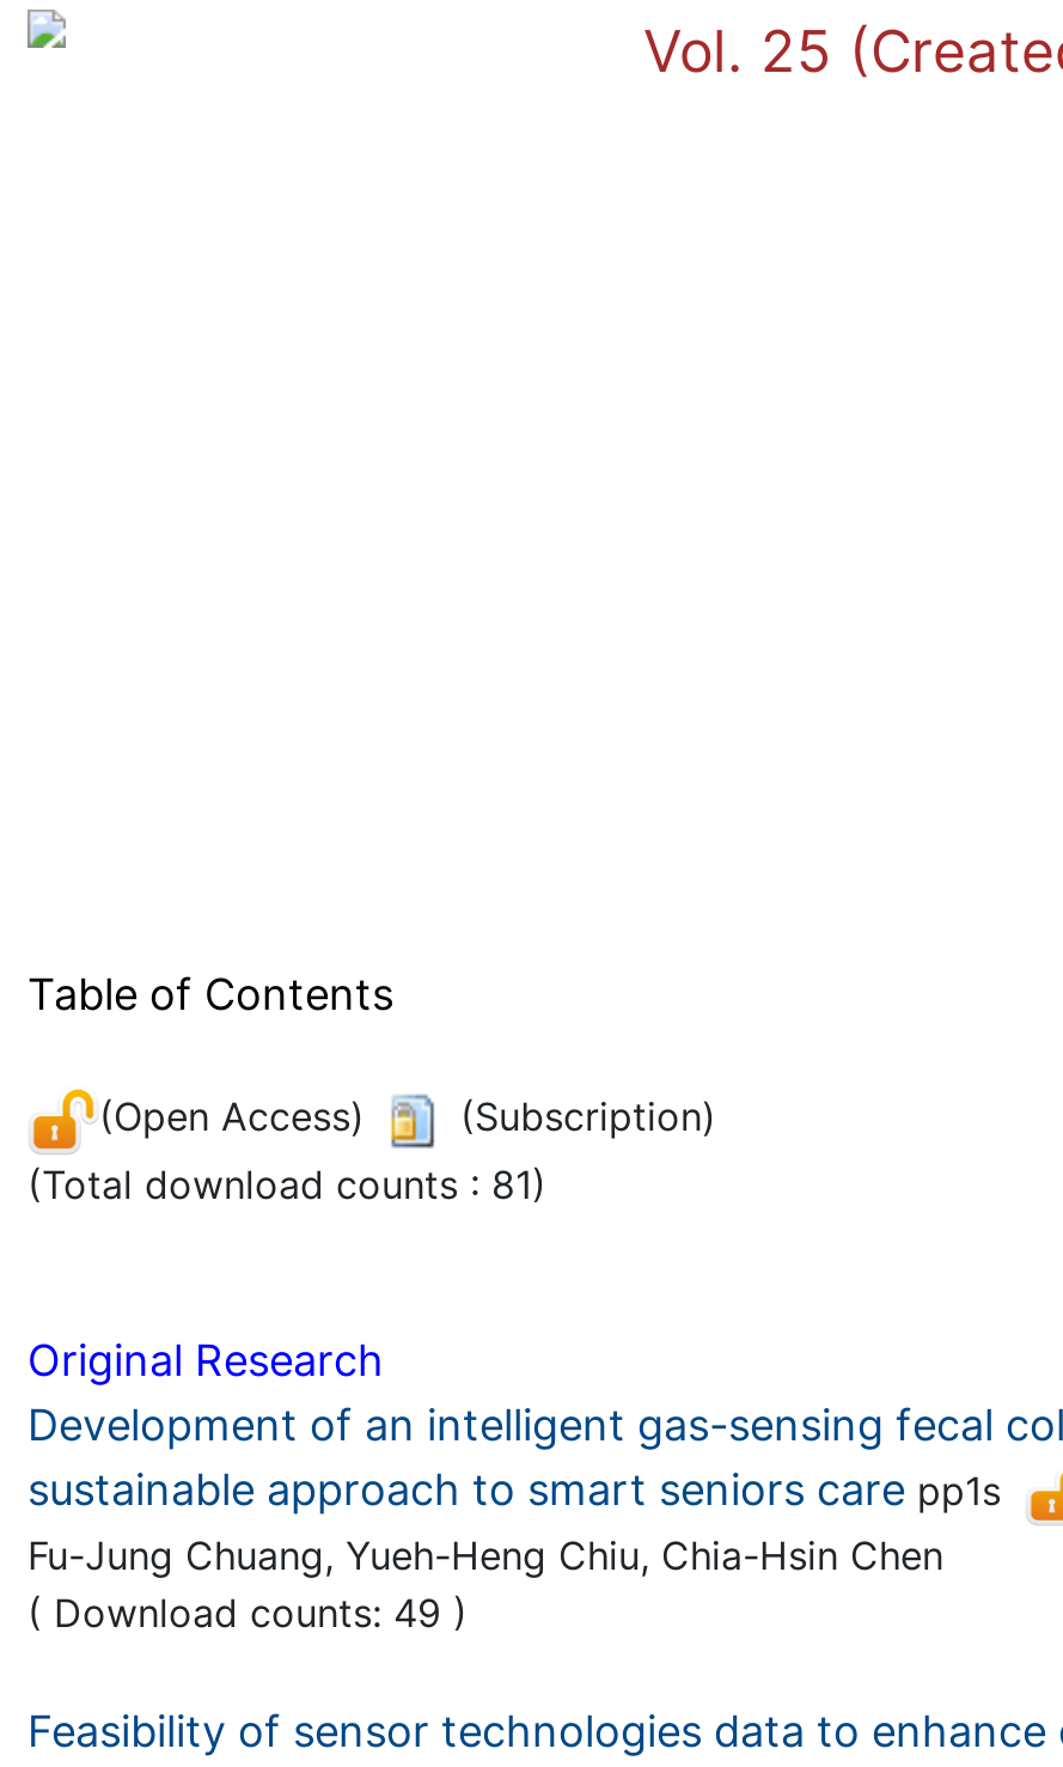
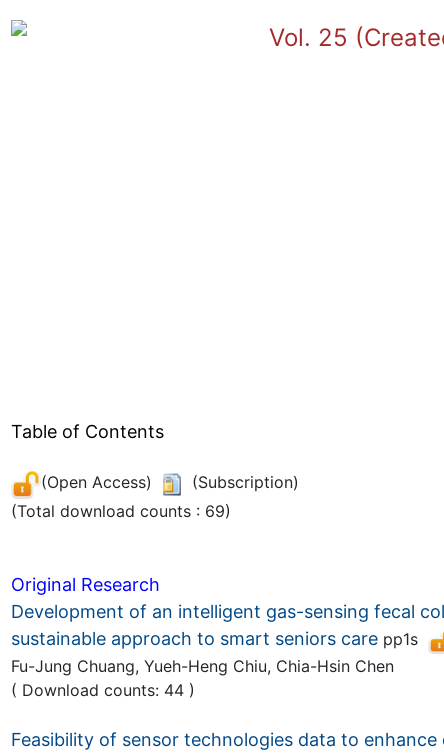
- (Total download counts : 81)
+ (Total download counts : 69)

- ( Download counts: 49 )
+ ( Download counts: 44 )
